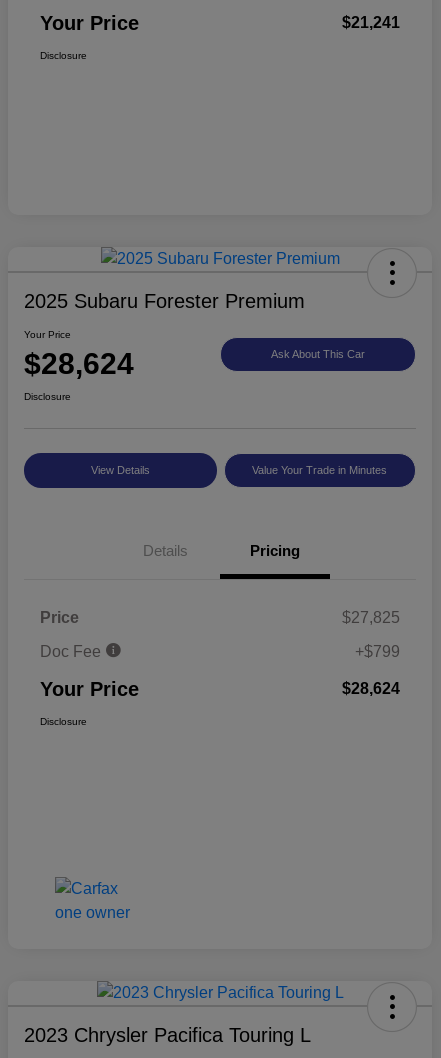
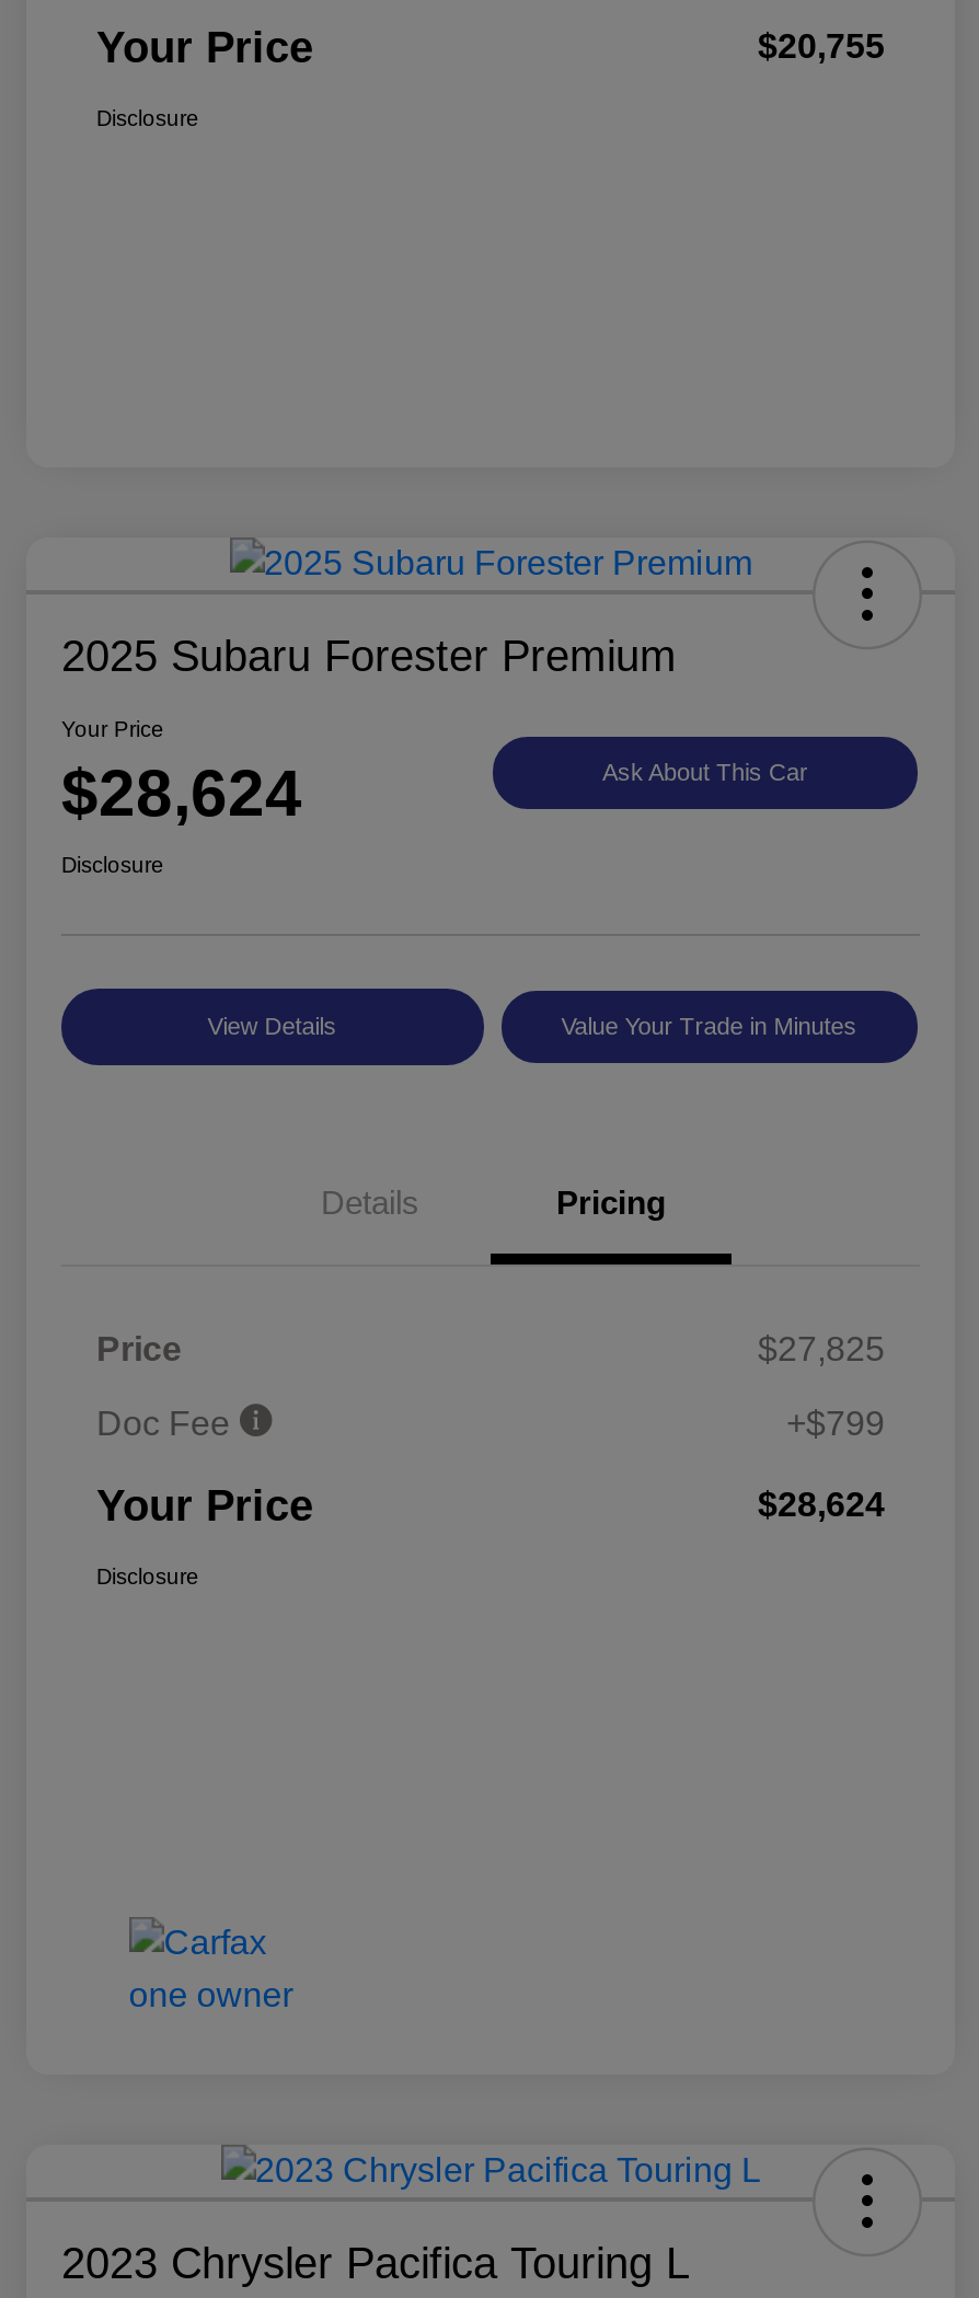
- $21,241
+ $20,755
